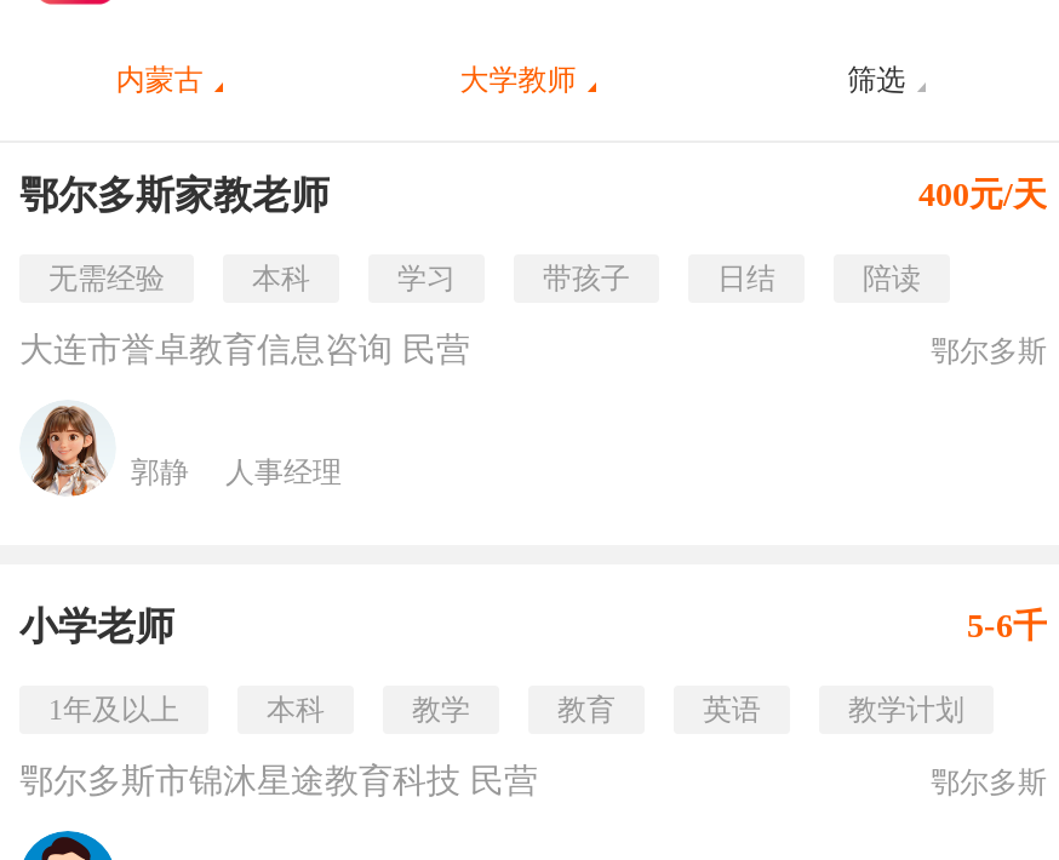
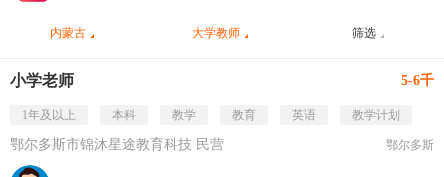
- 鄂尔多斯家教老师
- 400元/天
- 无需经验
- 本科
- 学习
- 带孩子
- 日结
- 陪读
- 大连市誉卓教育信息咨询 民营
- 鄂尔多斯

- [image]
- 郭静
- 人事经理
